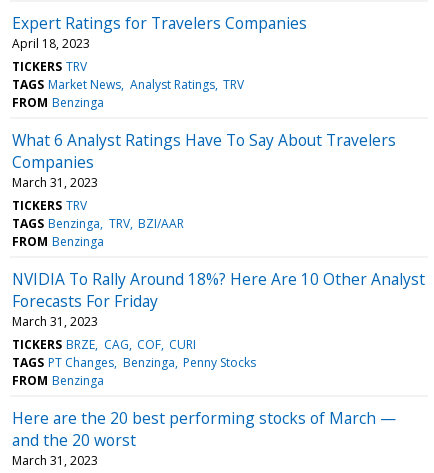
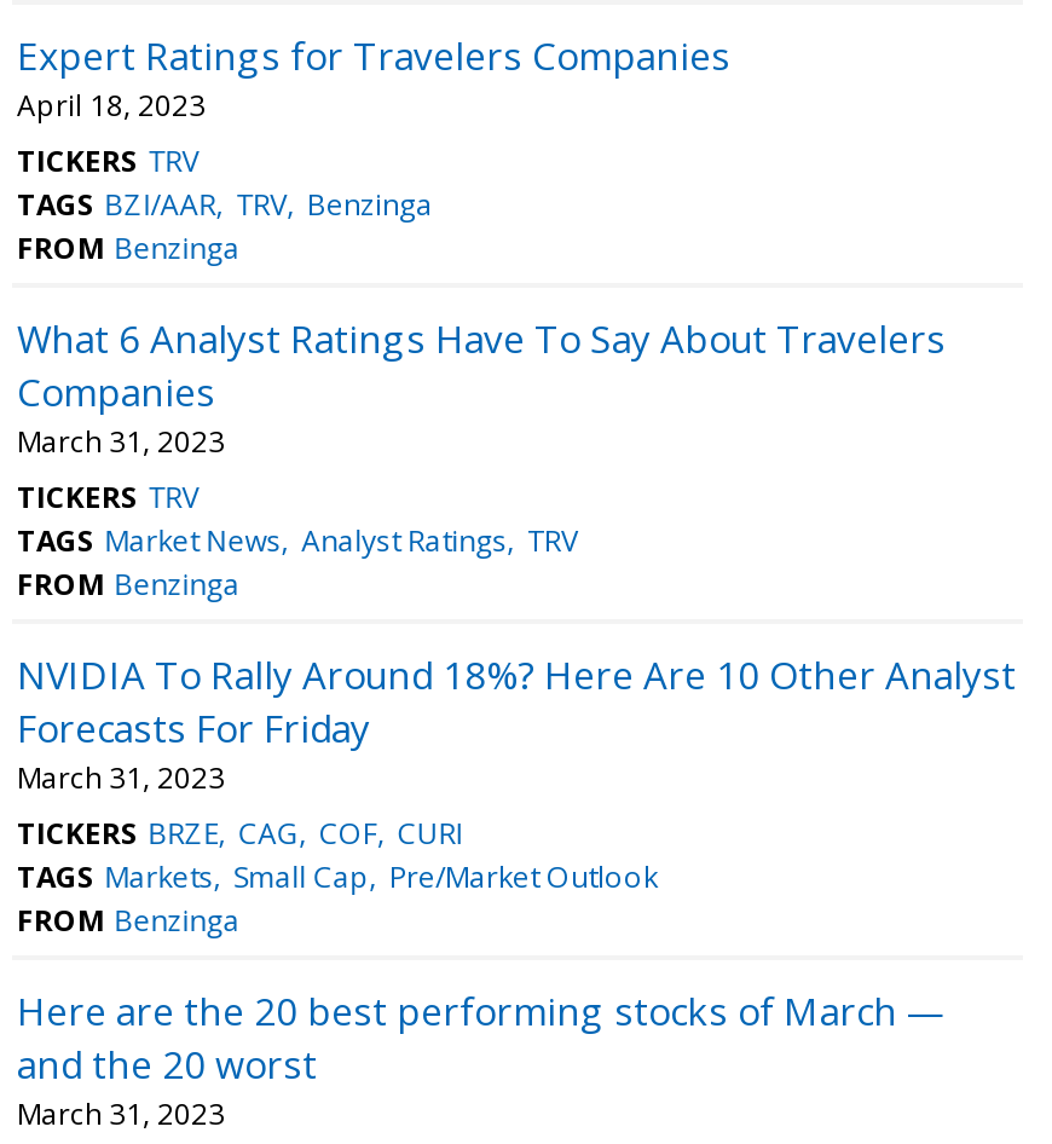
moved down: TAGS Market News Analyst Ratings TRV

+ TAGS BZI/AAR TRV Benzinga

- TAGS Benzinga TRV BZI/AAR

- TAGS PT Changes Benzinga Penny Stocks
+ TAGS Markets Small Cap Pre/Market Outlook
